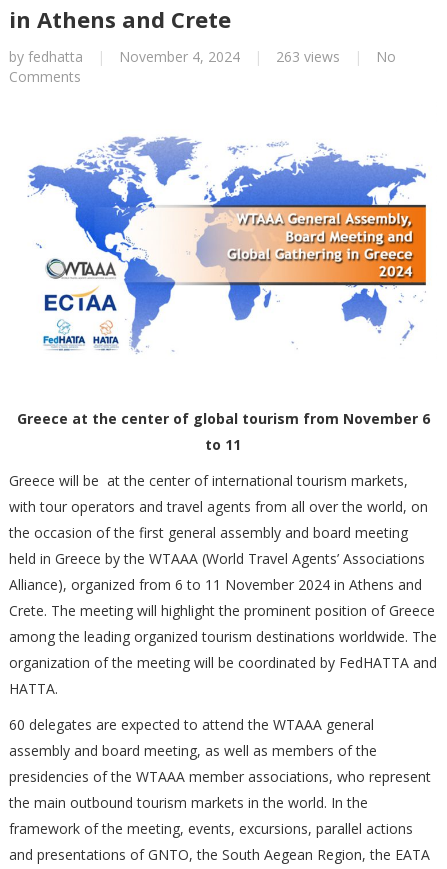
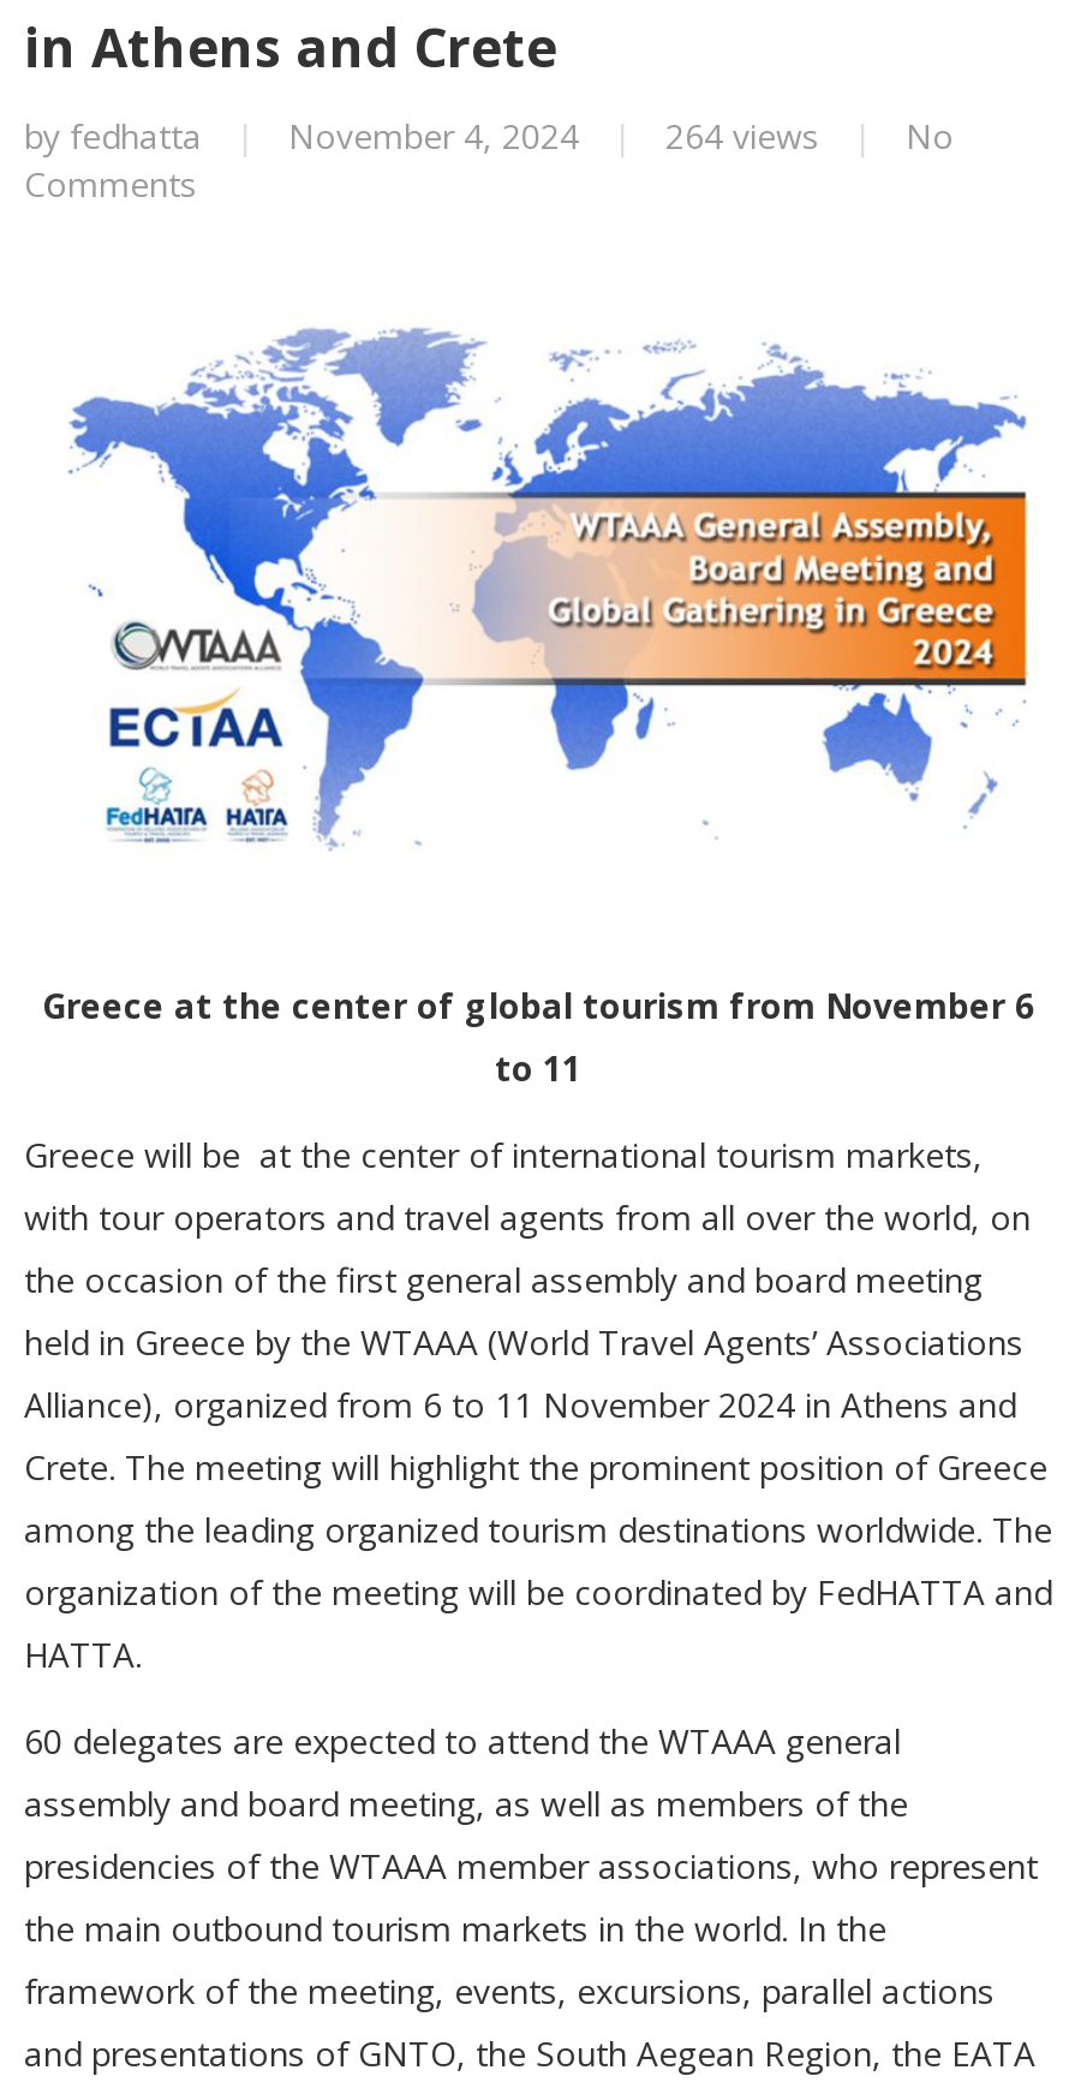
- 263 views
+ 264 views
